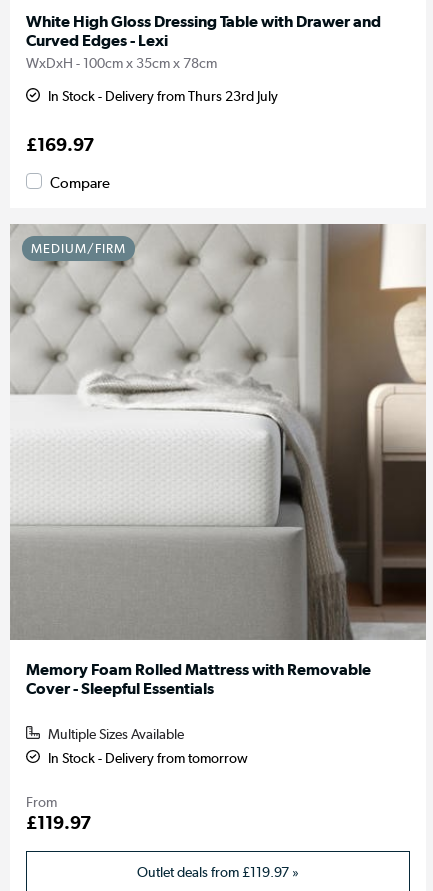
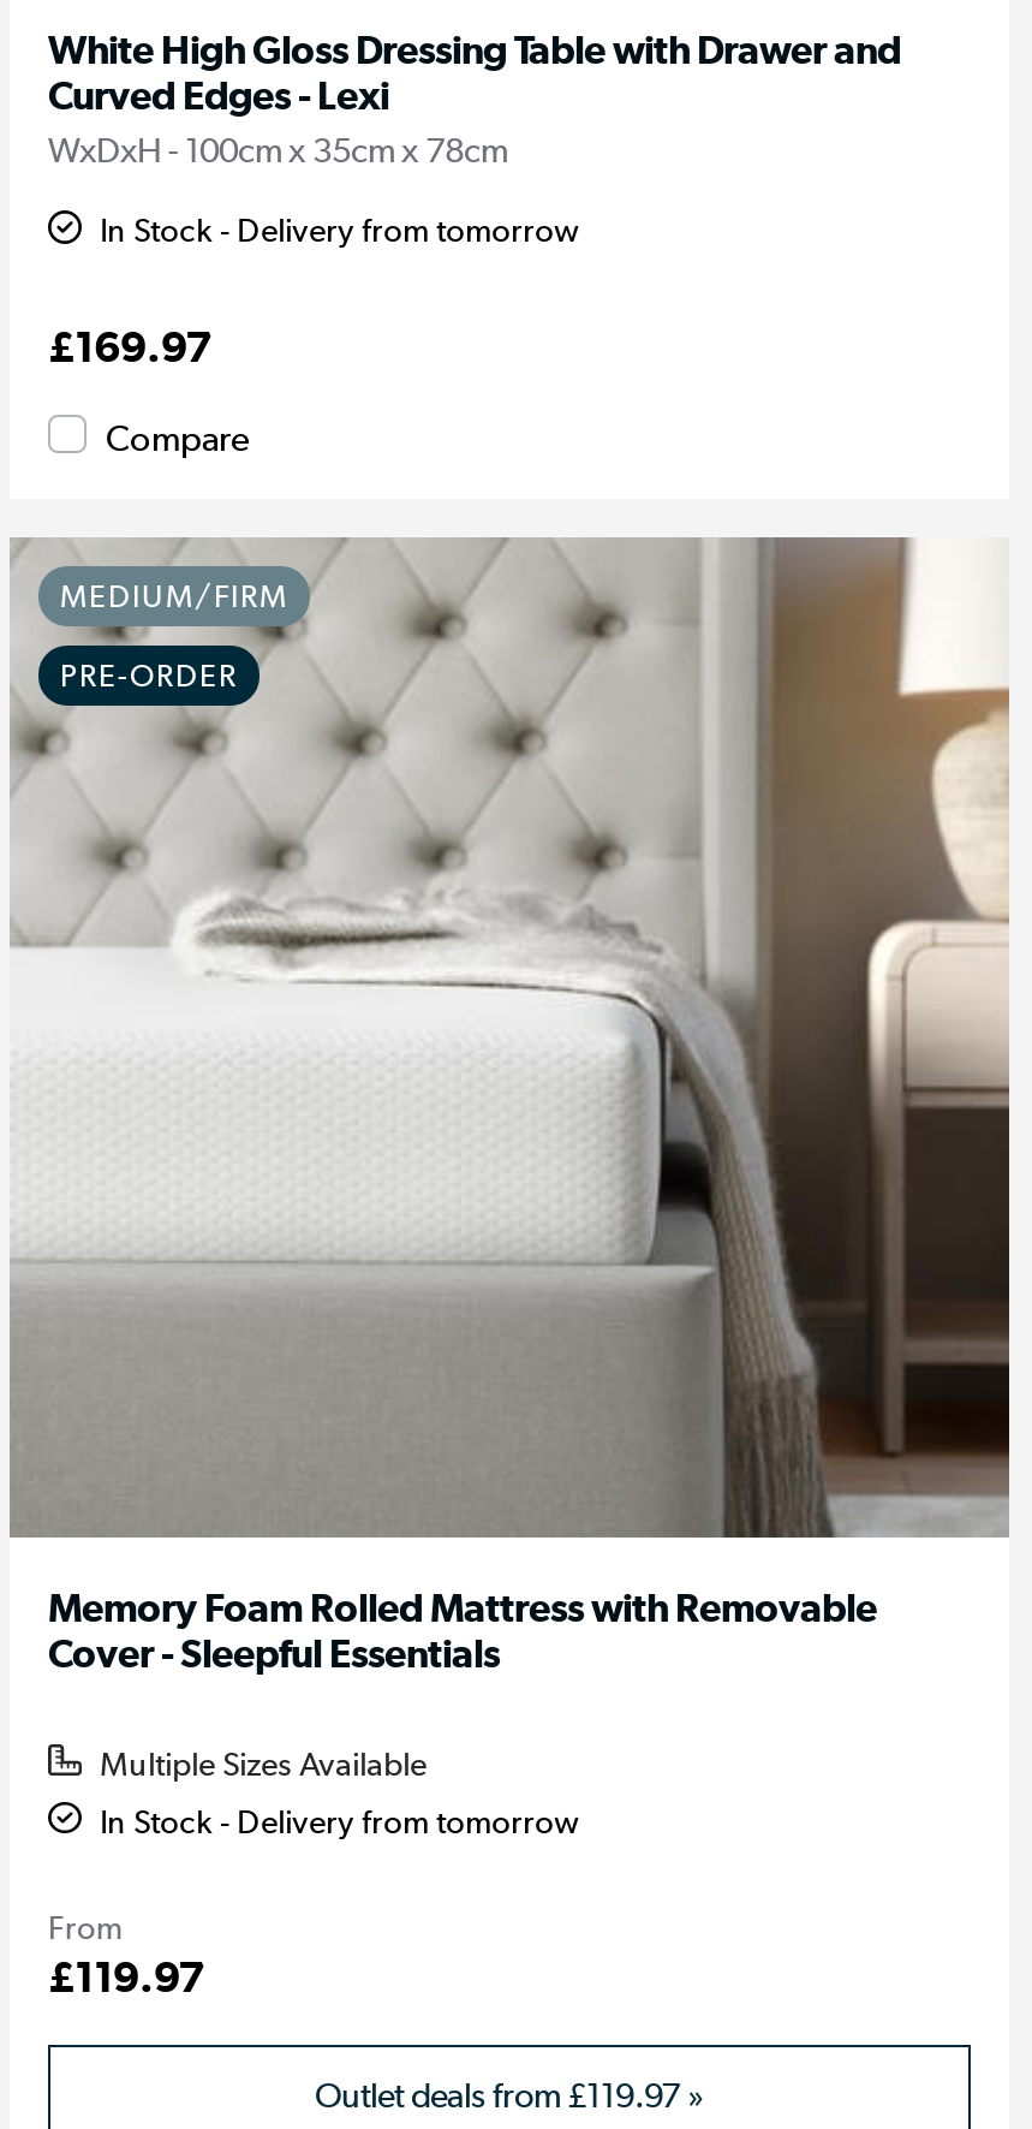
- In Stock - Delivery from Thurs 23rd July
+ In Stock - Delivery from tomorrow

+ PRE-ORDER
